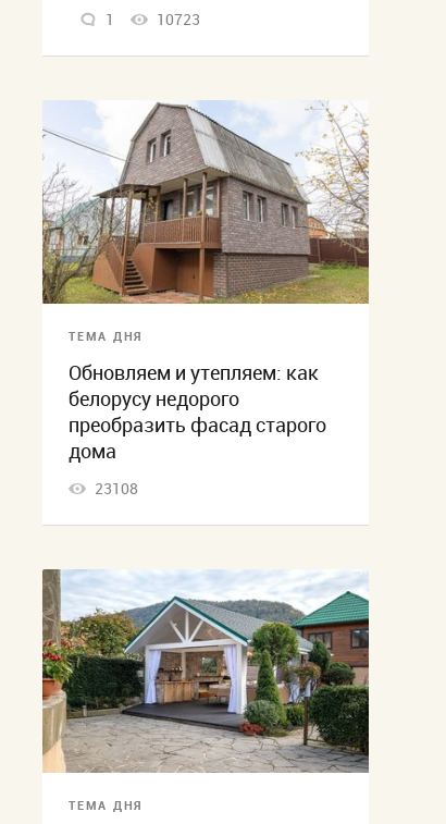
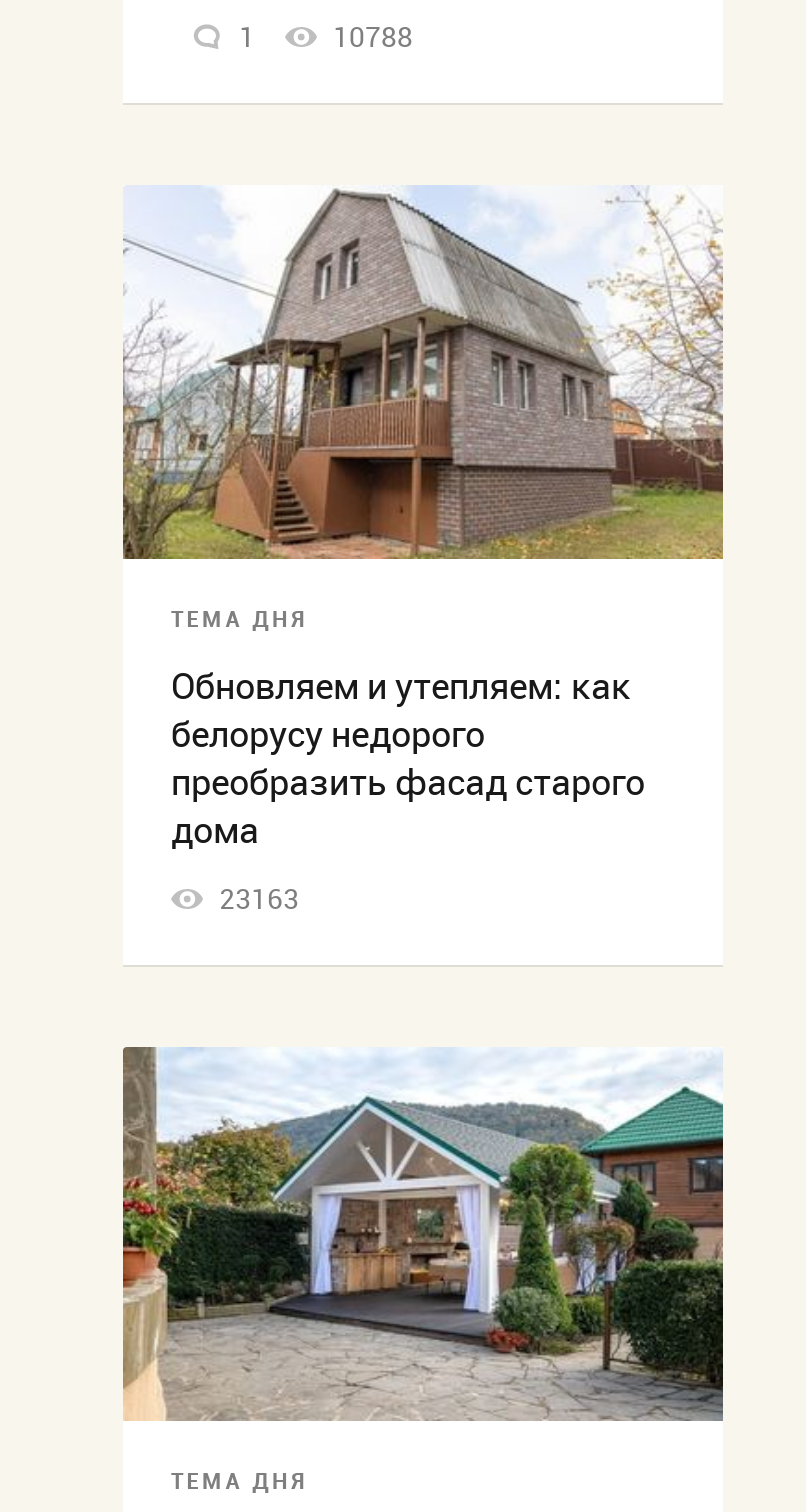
- 10723
+ 10788

- 23108
+ 23163
